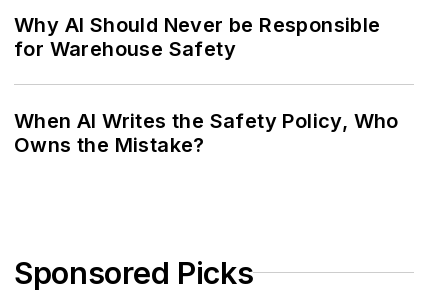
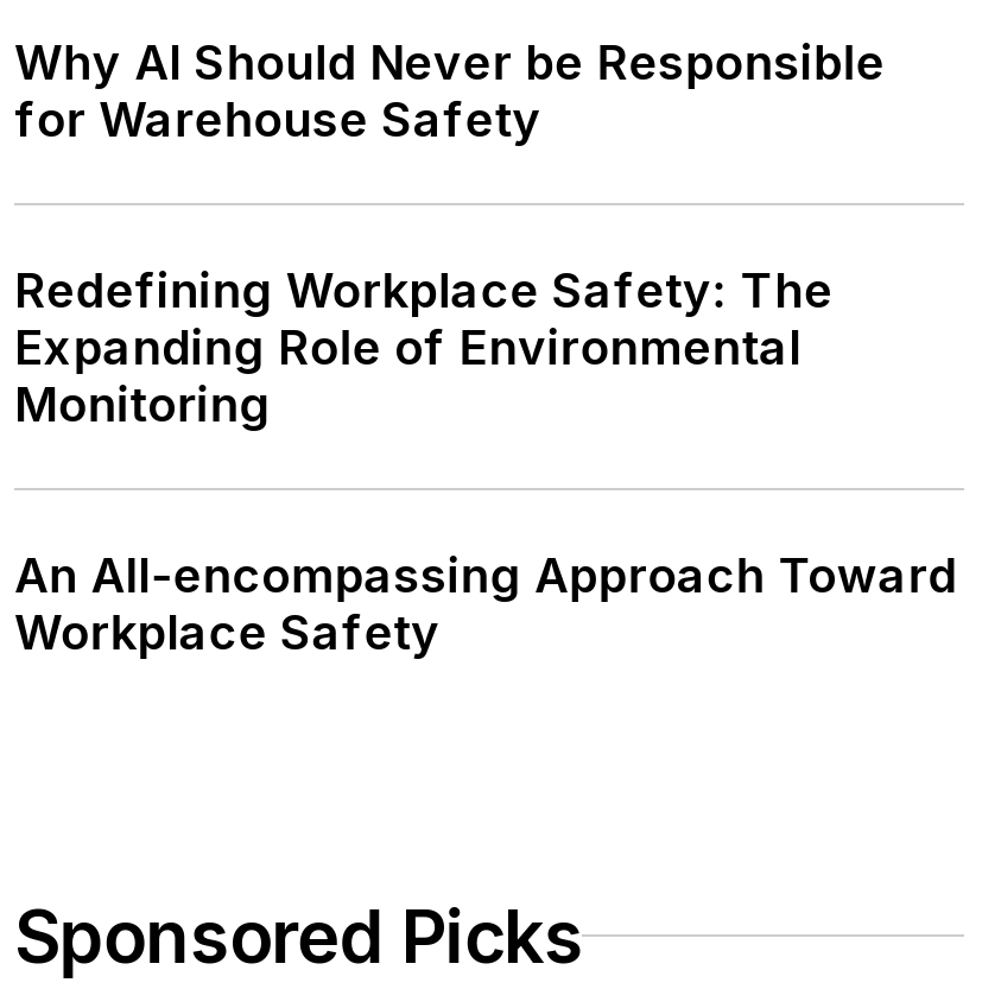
- When AI Writes the Safety Policy, Who
- Owns the Mistake?
+ Redefining Workplace Safety: The
+ Expanding Role of Environmental
+ Monitoring
+ An All-encompassing Approach Toward
+ Workplace Safety
